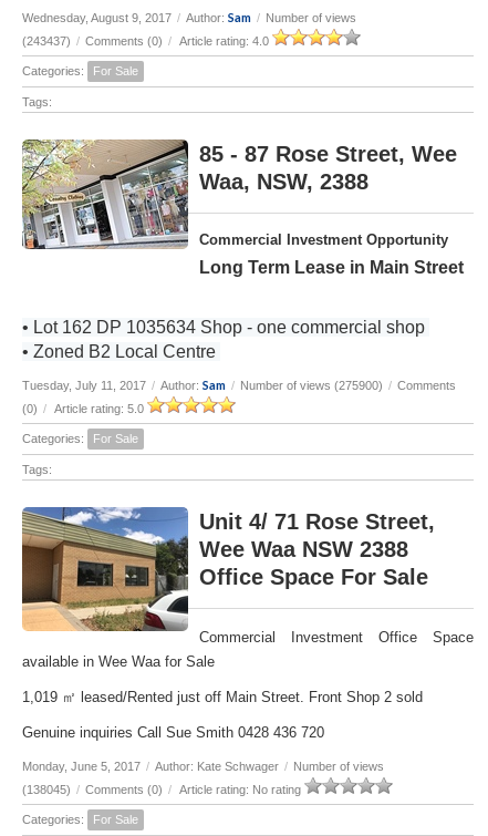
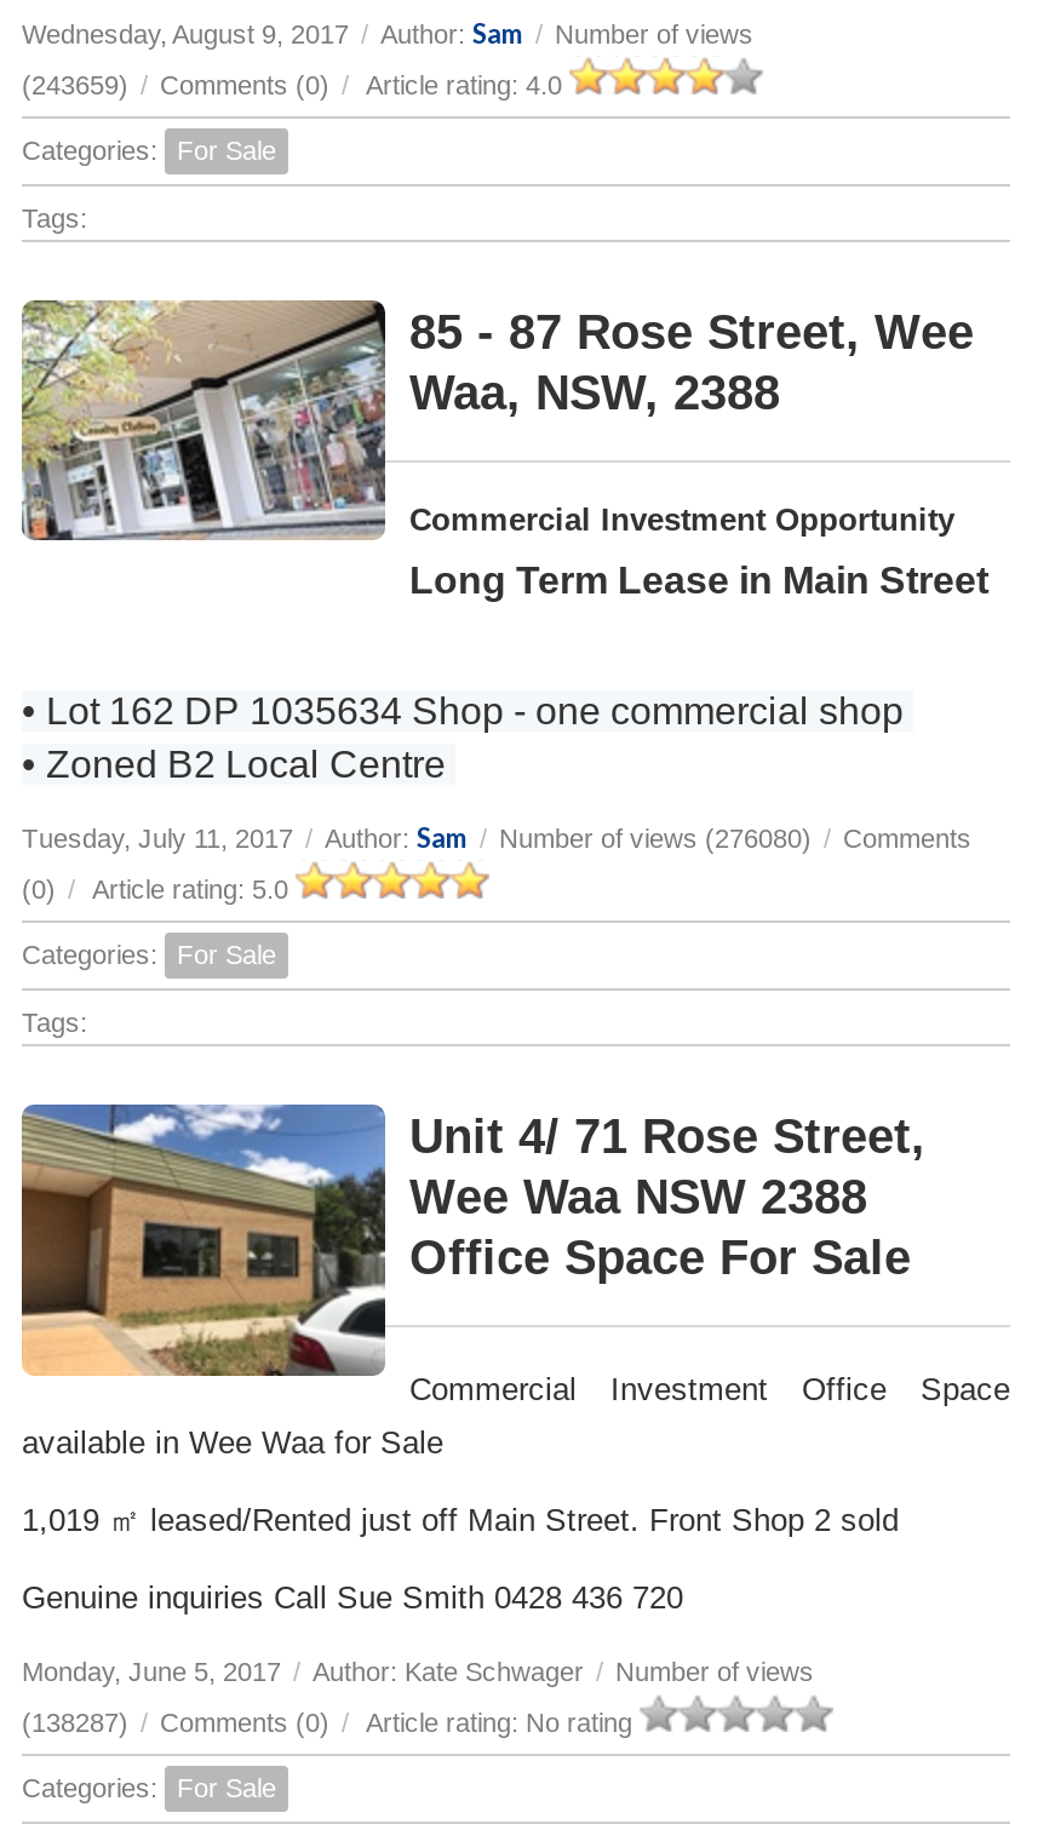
- (243437) / Comments (0) / Article rating: 4.0
+ (243659) / Comments (0) / Article rating: 4.0

- Tuesday, July 11, 2017 / Author: Sam / Number of views (275900) / Comments
+ Tuesday, July 11, 2017 / Author: Sam / Number of views (276080) / Comments

- (138045) / Comments (0) / Article rating: No rating
+ (138287) / Comments (0) / Article rating: No rating
